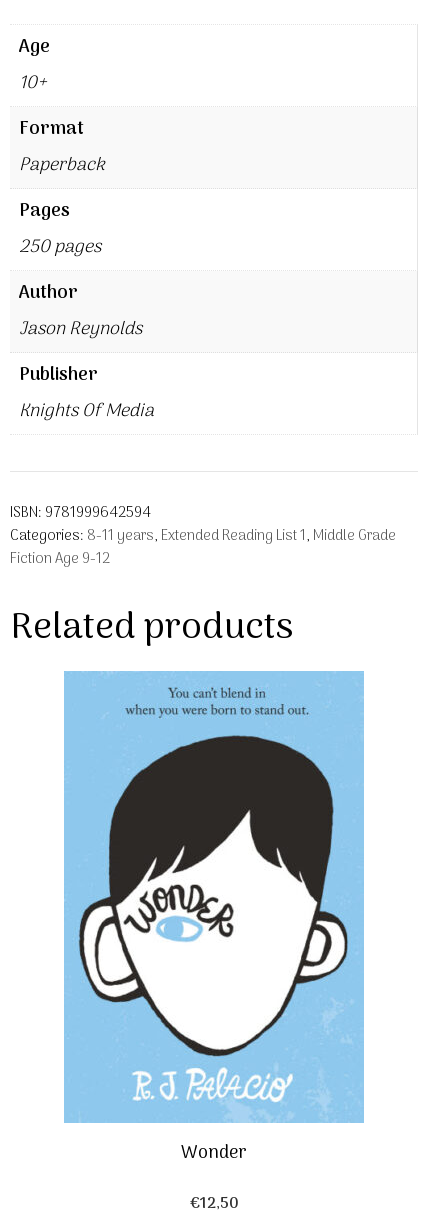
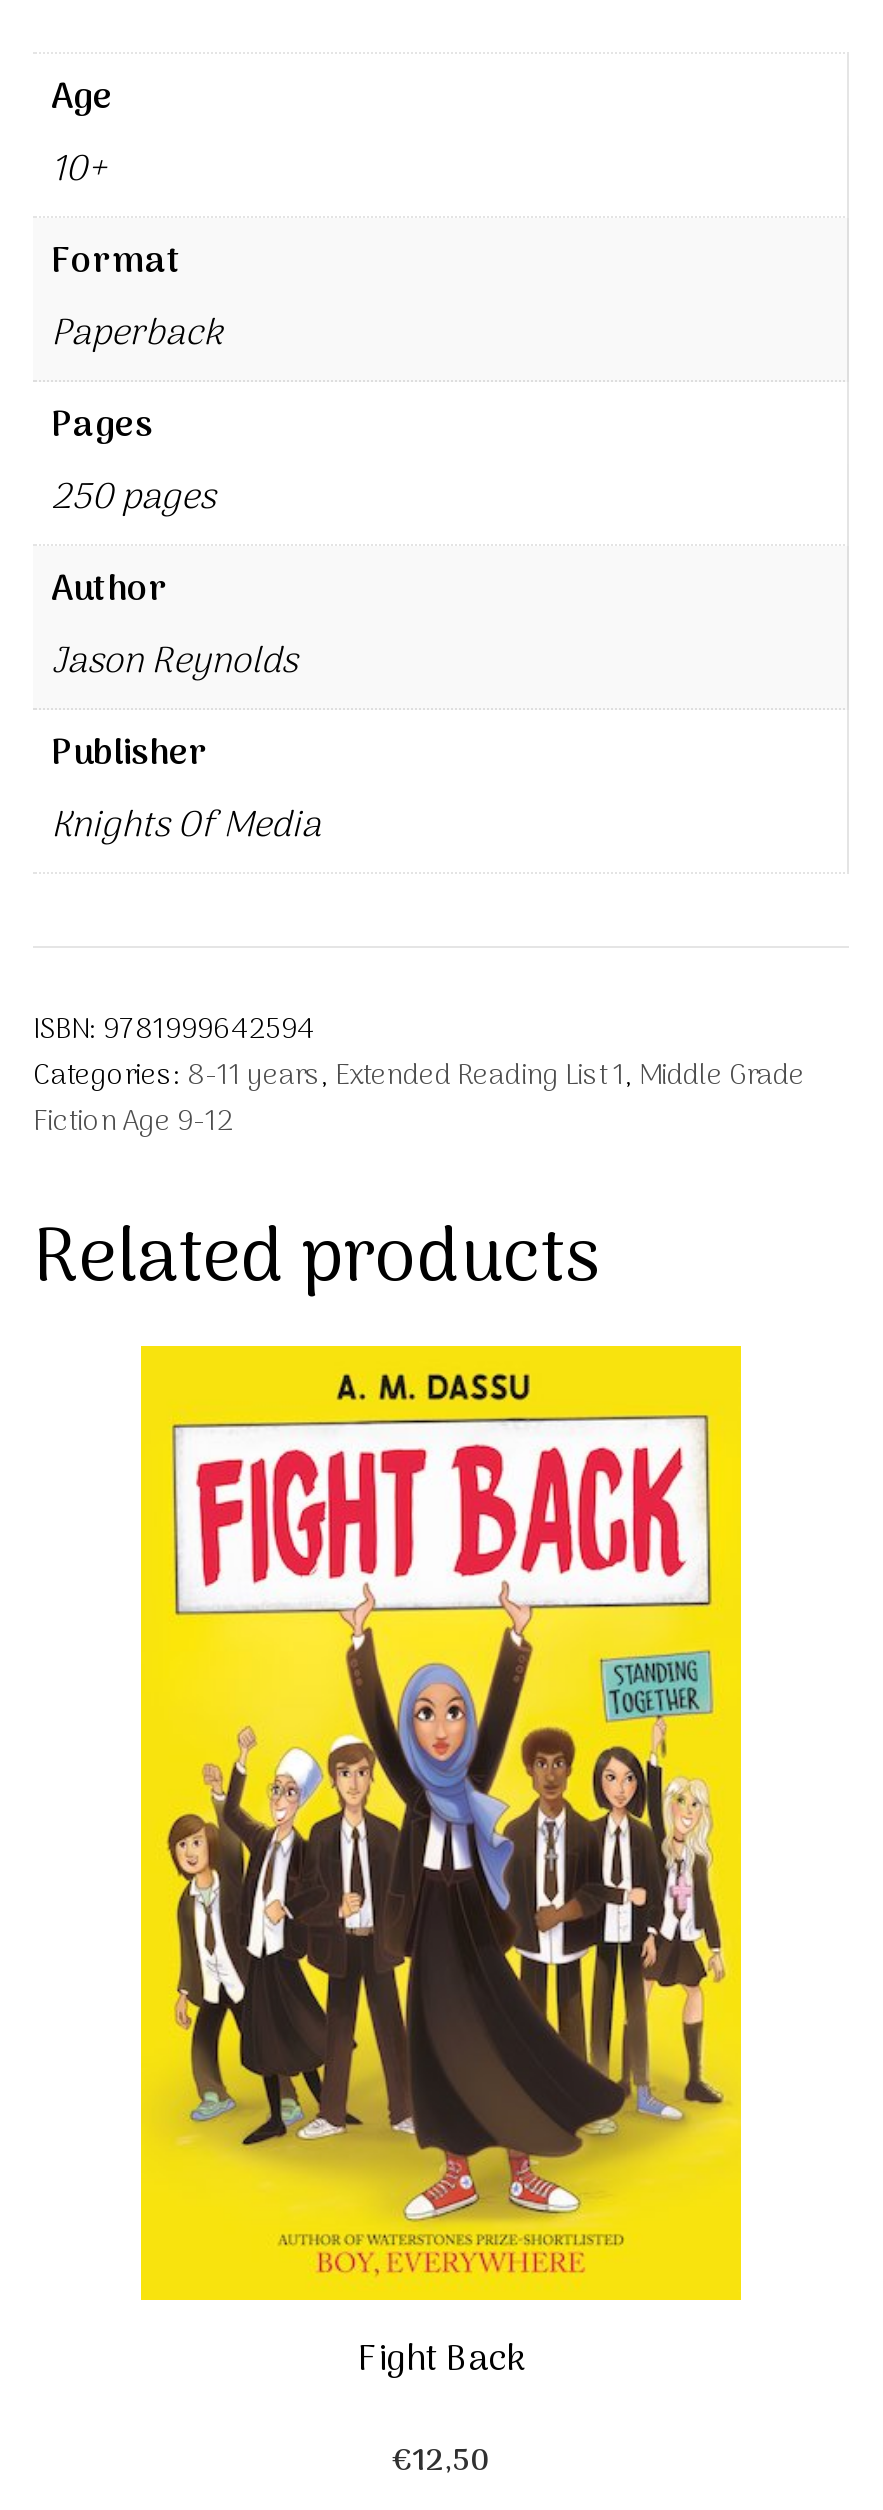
- [image]
- Wonder
+ [image]
+ Fight Back
